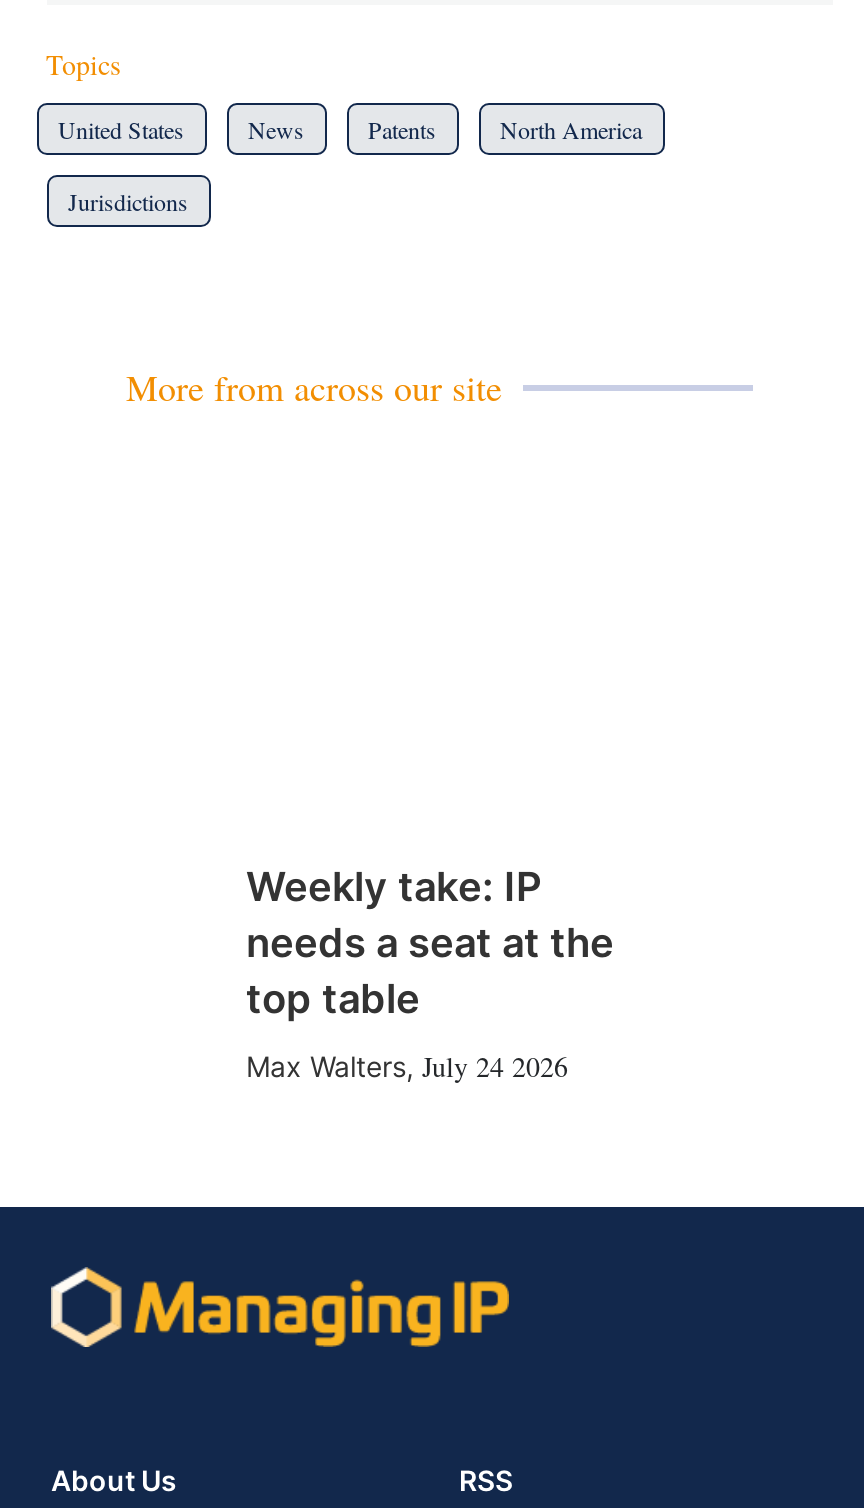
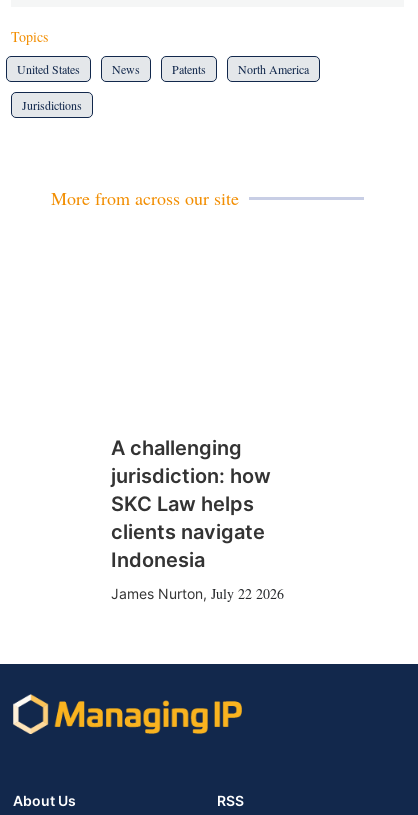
- Weekly take: IP
- needs a seat at the
- top table
+ A challenging
+ jurisdiction: how
+ SKC Law helps
+ clients navigate
+ Indonesia

- Max Walters, July 24 2026
+ James Nurton, July 22 2026
